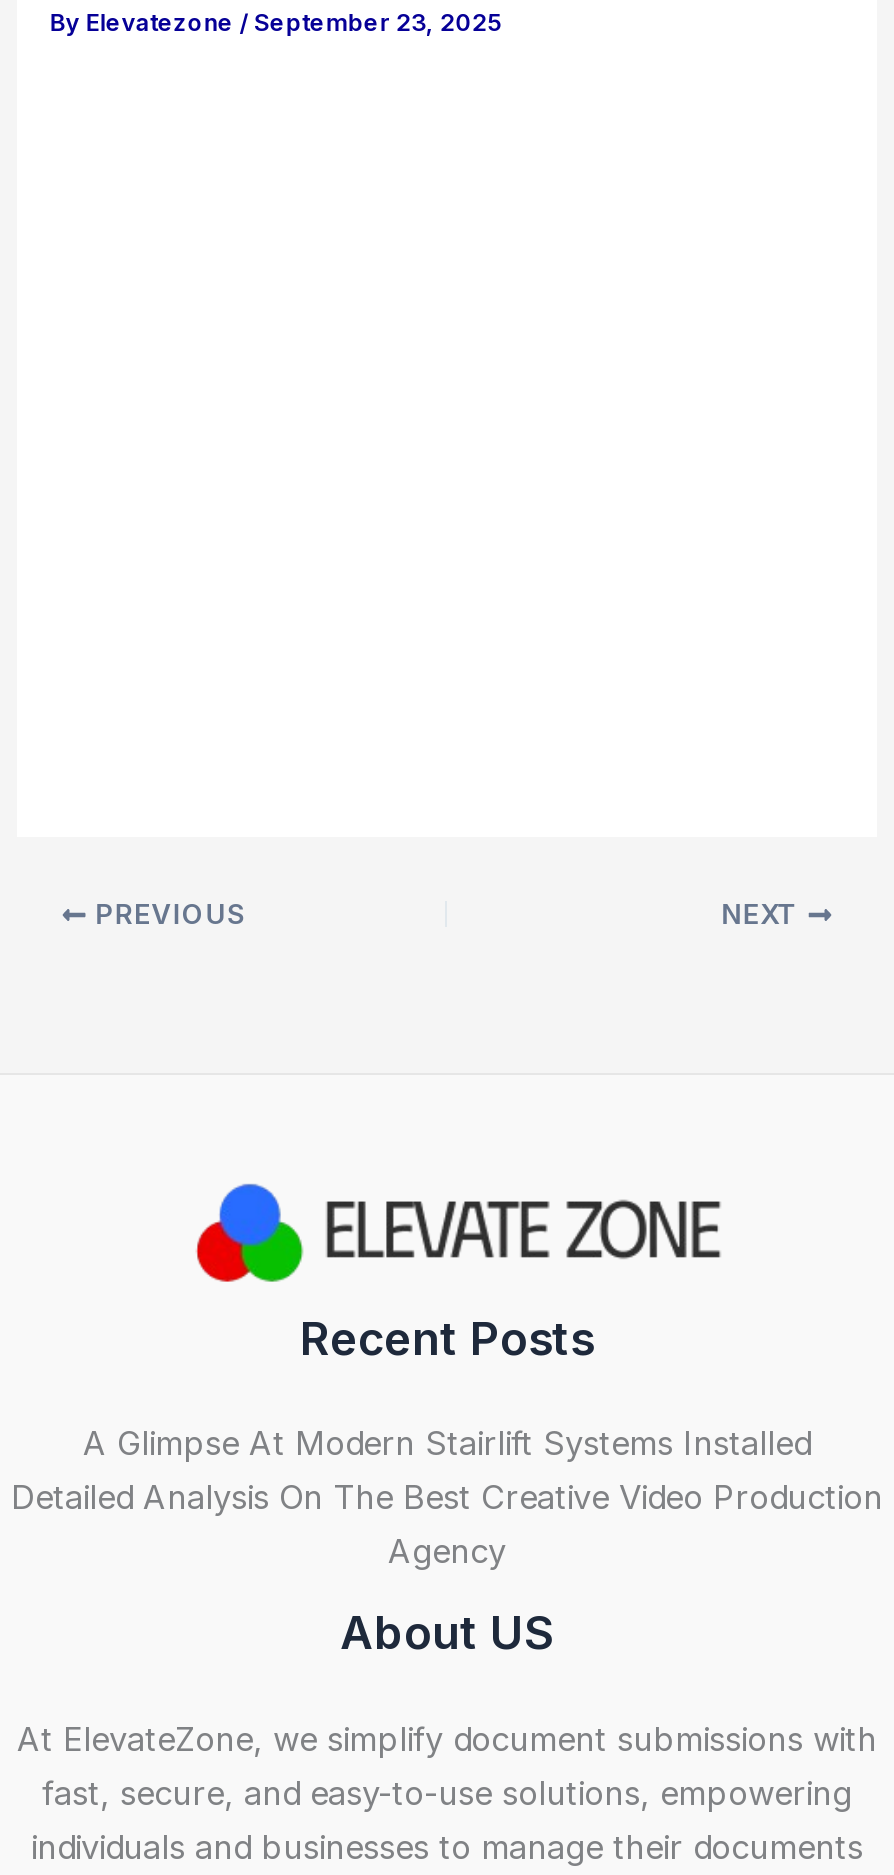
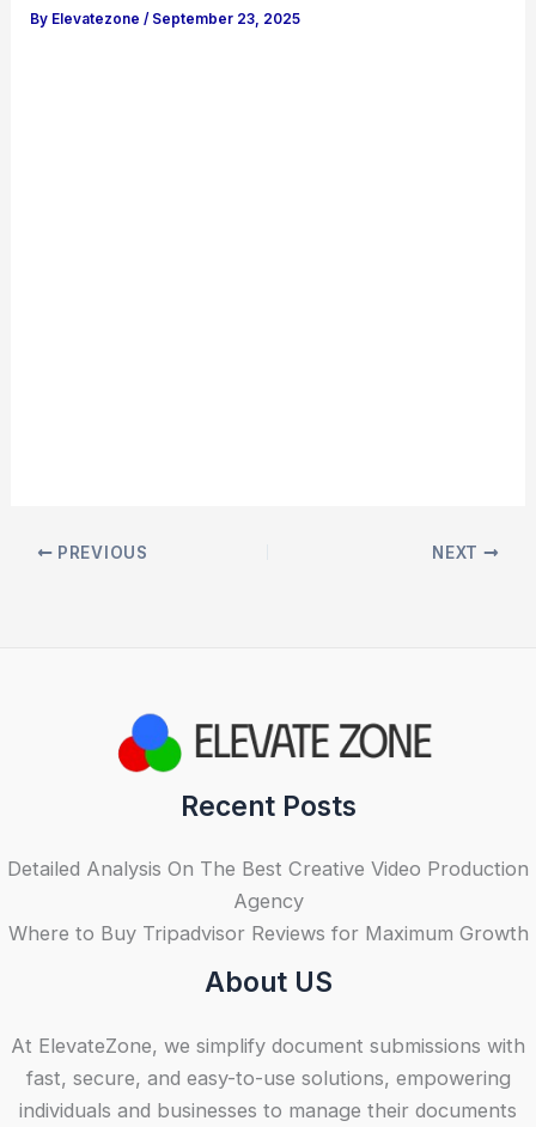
- A Glimpse At Modern Stairlift Systems Installed

moved up: Detailed Analysis On The Best Creative Video Production | Agency

+ Where to Buy Tripadvisor Reviews for Maximum Growth
